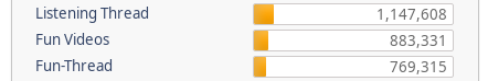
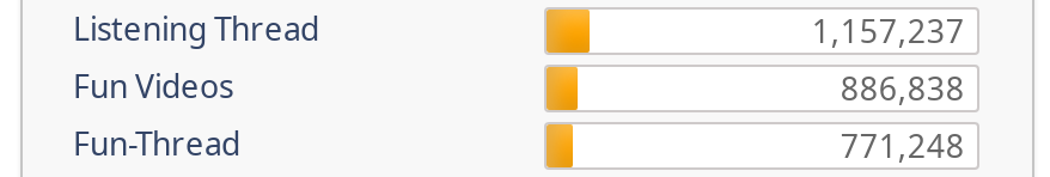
- 1,147,608
+ 1,157,237

- 883,331
+ 886,838

- 769,315
+ 771,248
